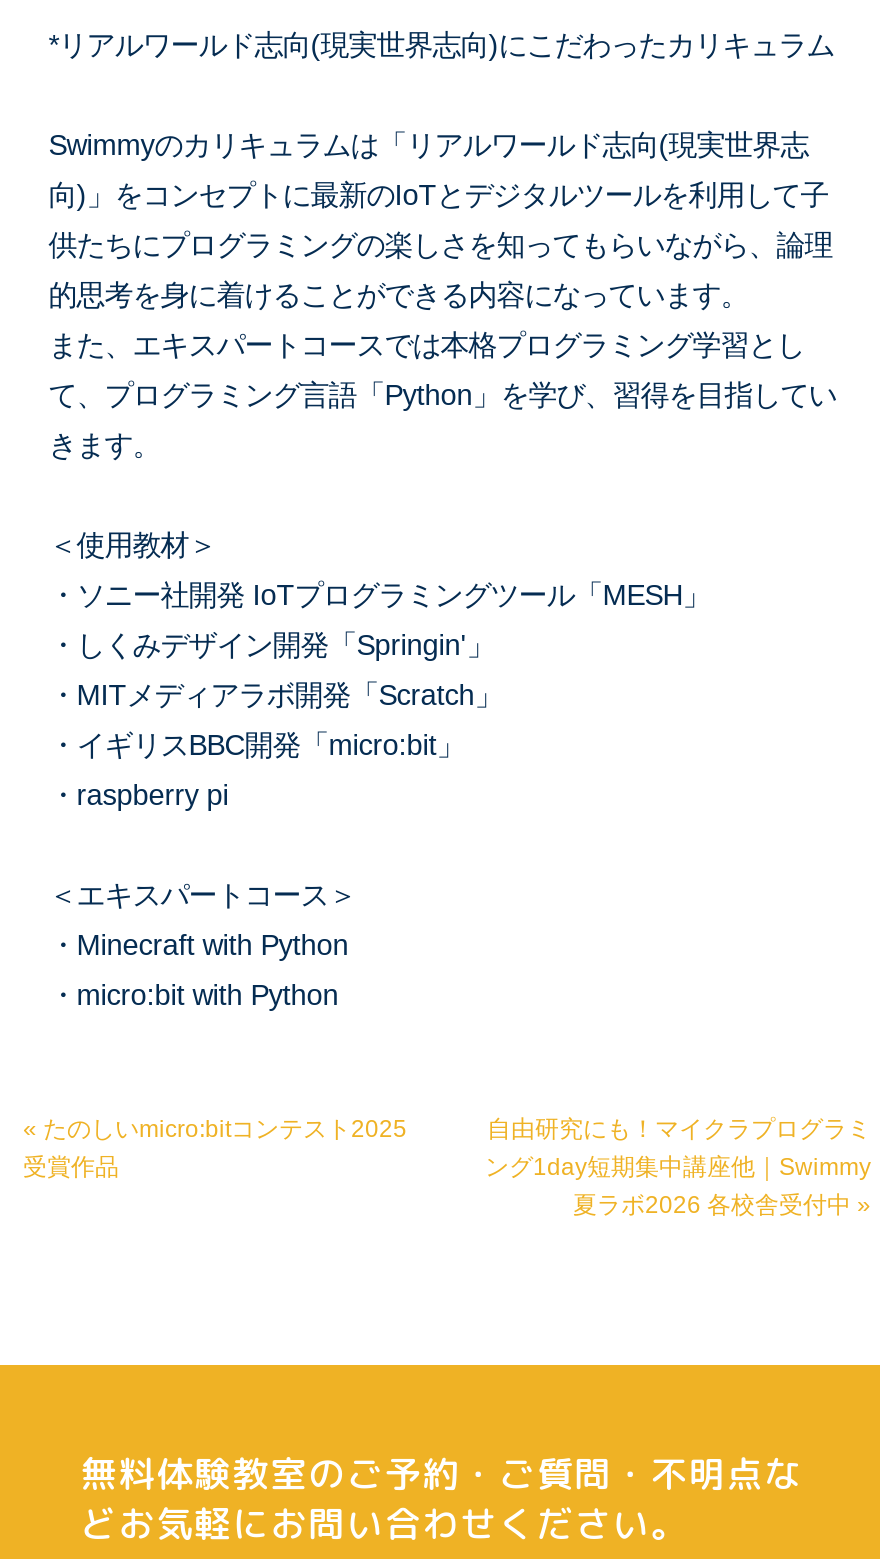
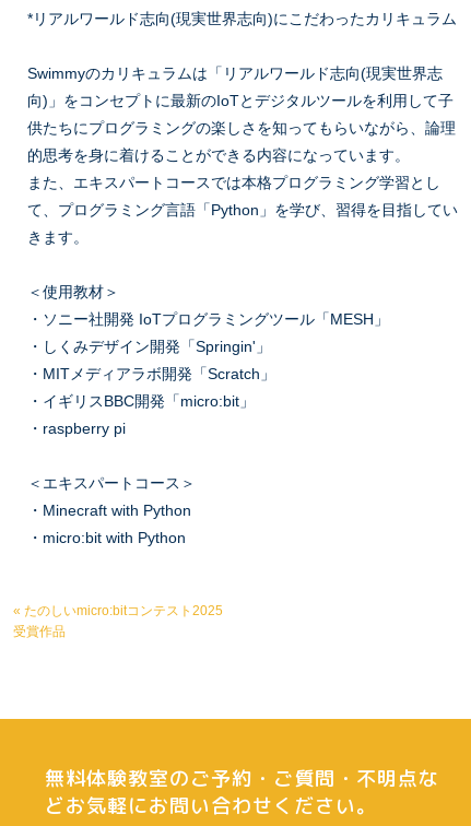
- 自由研究にも！マイクラプログラミ
- ング1day短期集中講座他｜Swimmy
- 夏ラボ2026 各校舎受付中 »
